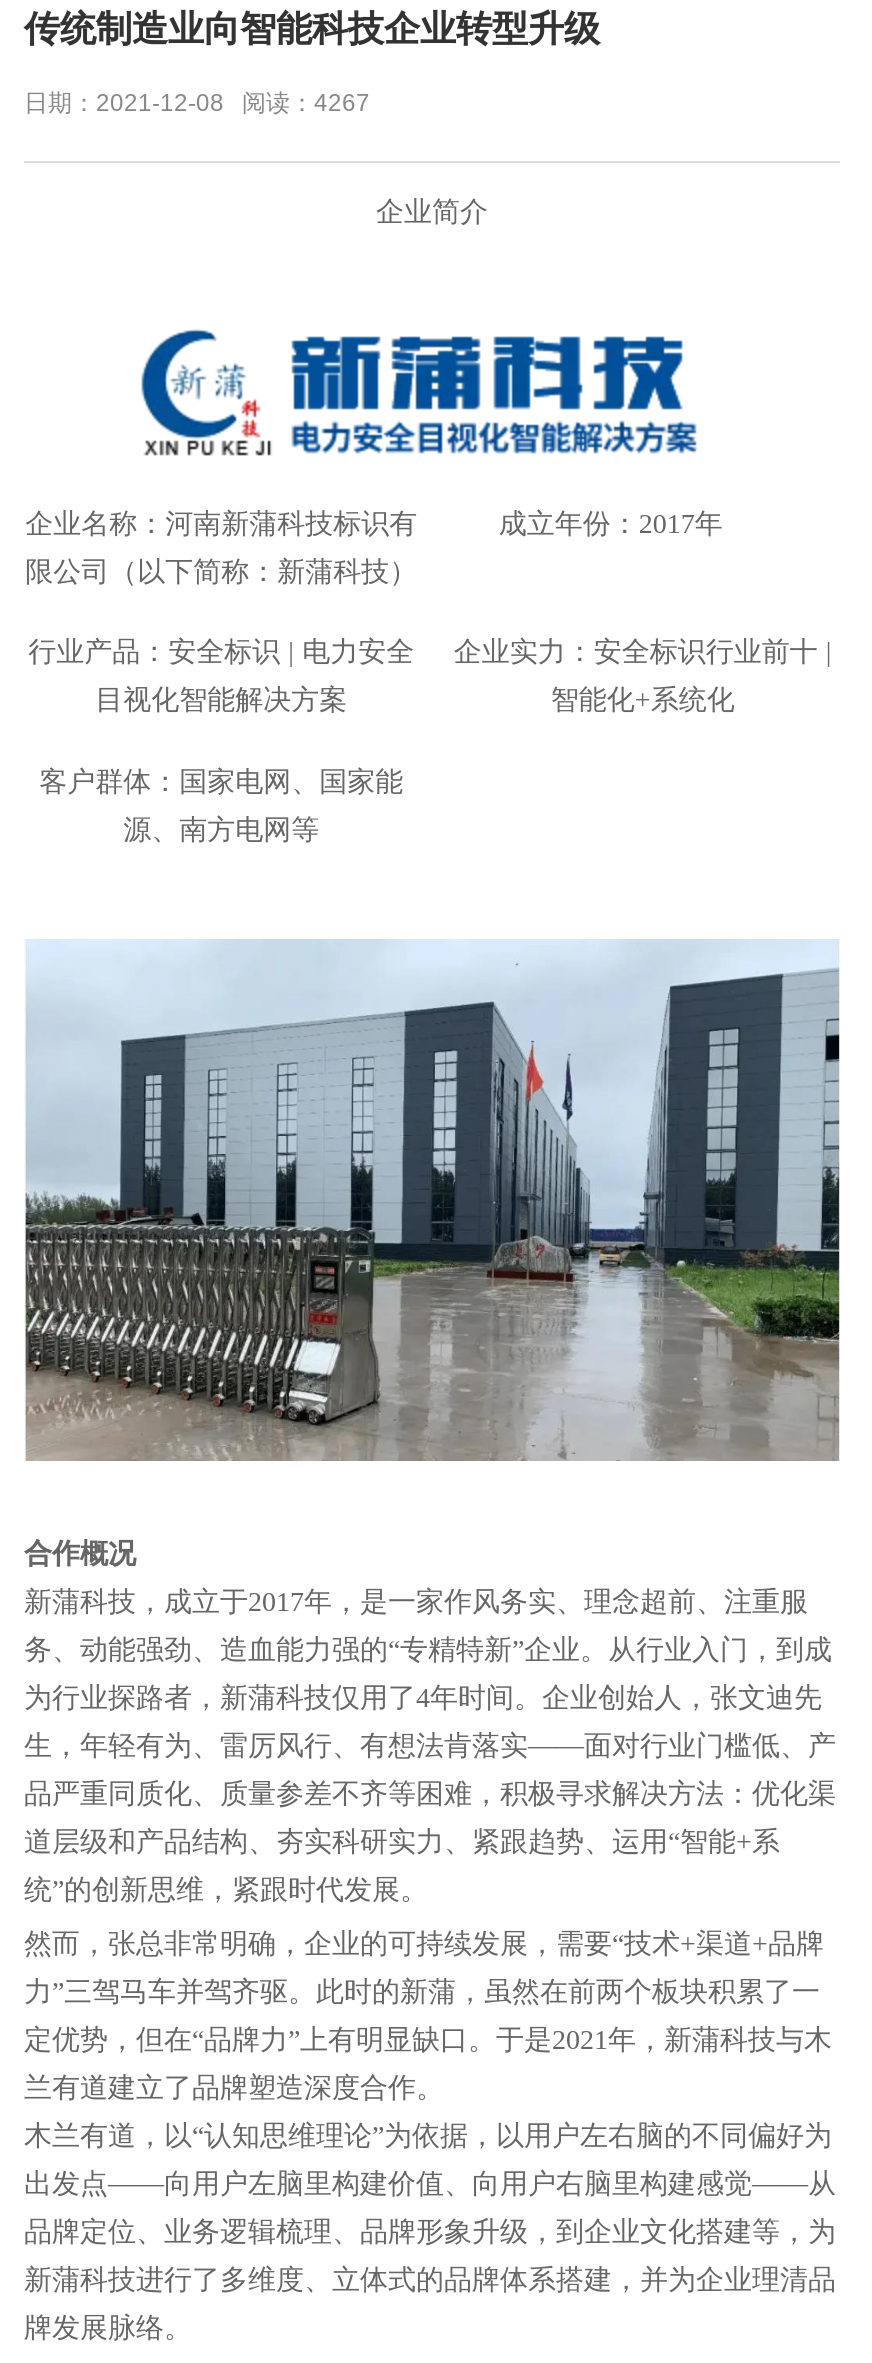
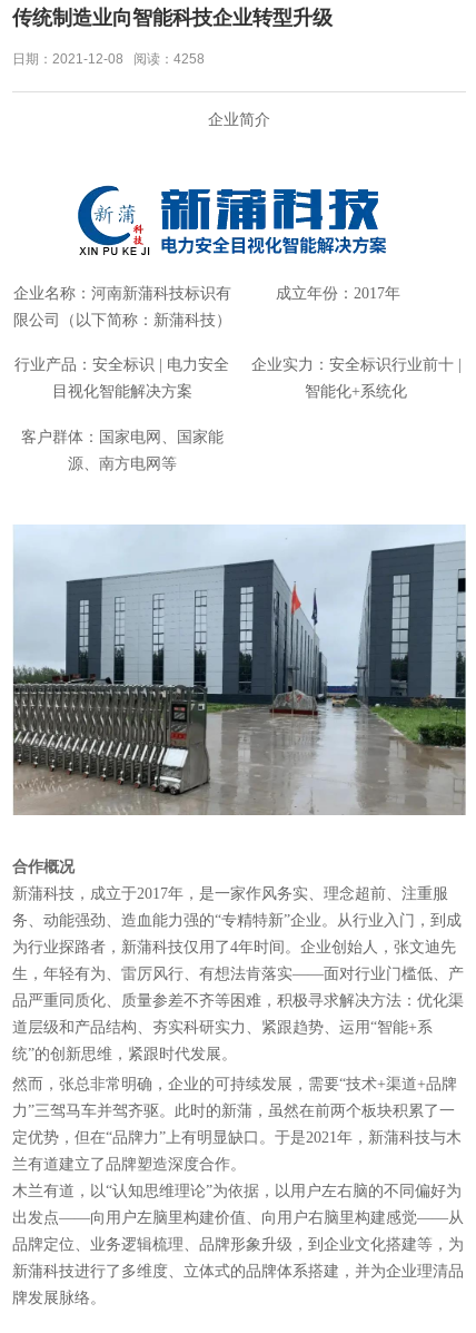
- 日期：2021-12-08 阅读：4267
+ 日期：2021-12-08 阅读：4258
